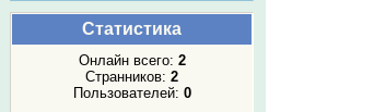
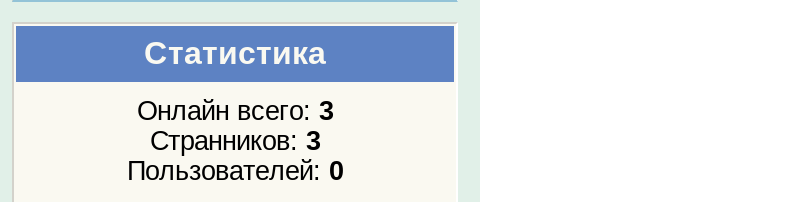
- Онлайн всего: 2
+ Онлайн всего: 3

- Странников: 2
+ Странников: 3
